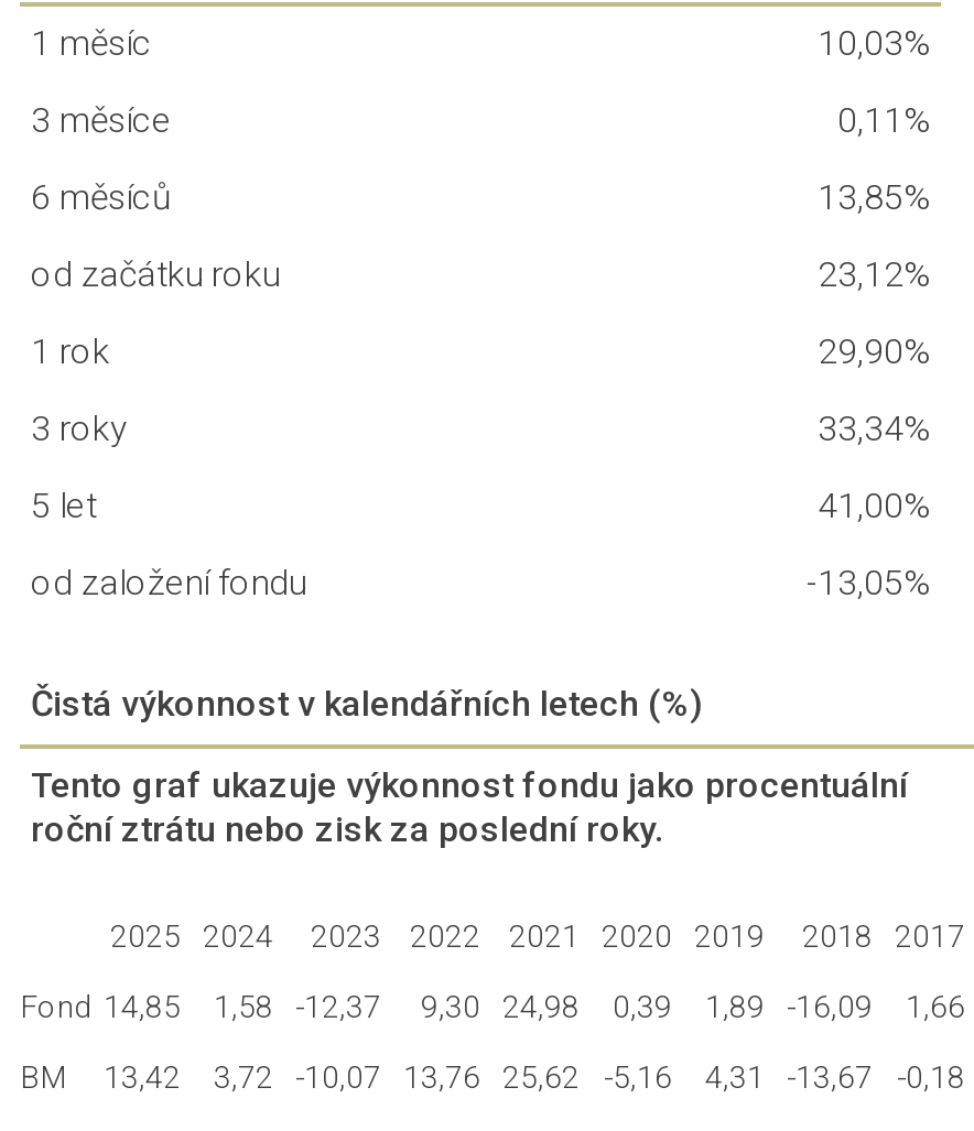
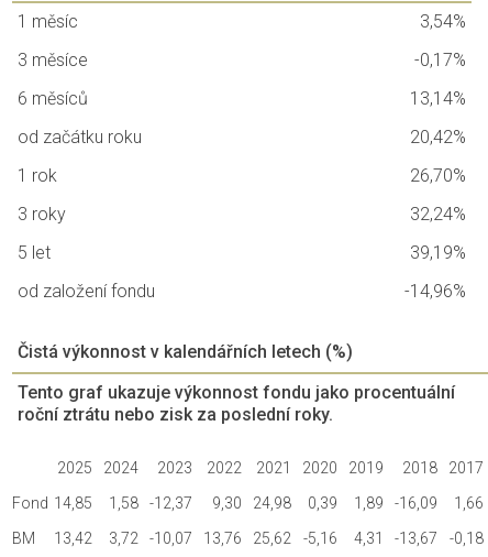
- 10,03%
+ 3,54%

- 0,11%
+ -0,17%

- 13,85%
+ 13,14%

- 23,12%
+ 20,42%

- 29,90%
+ 26,70%

- 33,34%
+ 32,24%

- 41,00%
+ 39,19%

- -13,05%
+ -14,96%
